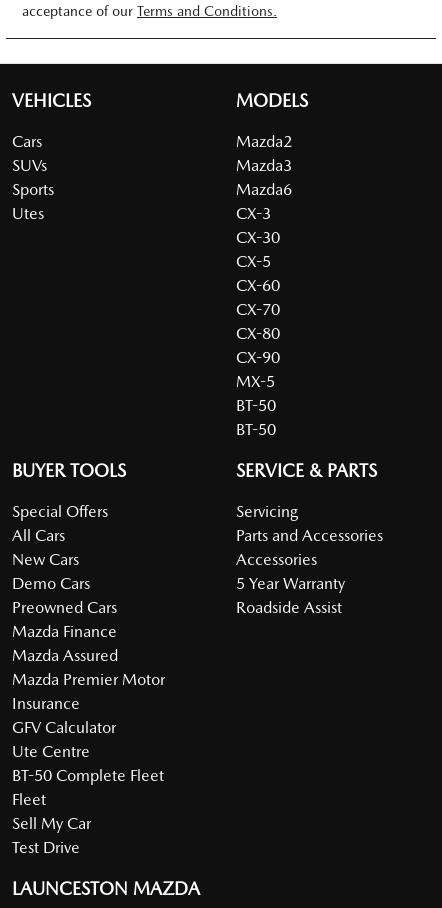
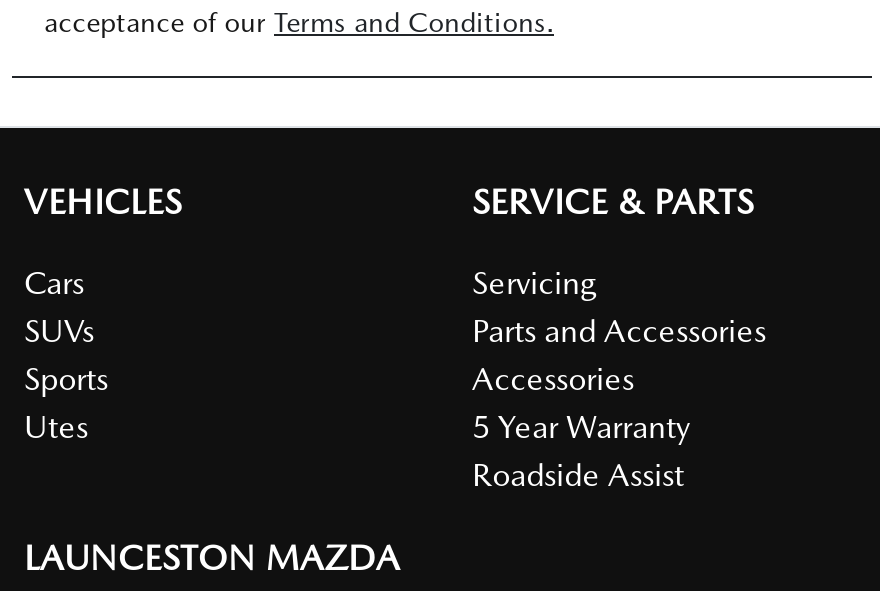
- MODELS
- Mazda2
- Mazda3
- Mazda6
- CX-3
- CX-30
- CX-5
- CX-60
- CX-70
- CX-80
- CX-90
- MX-5
- BT-50
- BT-50
- BUYER TOOLS
- Special Offers
- All Cars
- New Cars
- Demo Cars
- Preowned Cars
- Mazda Finance
- Mazda Assured
- Mazda Premier Motor
- Insurance
- GFV Calculator
- Ute Centre
- BT-50 Complete Fleet
- Fleet
- Sell My Car
- Test Drive
